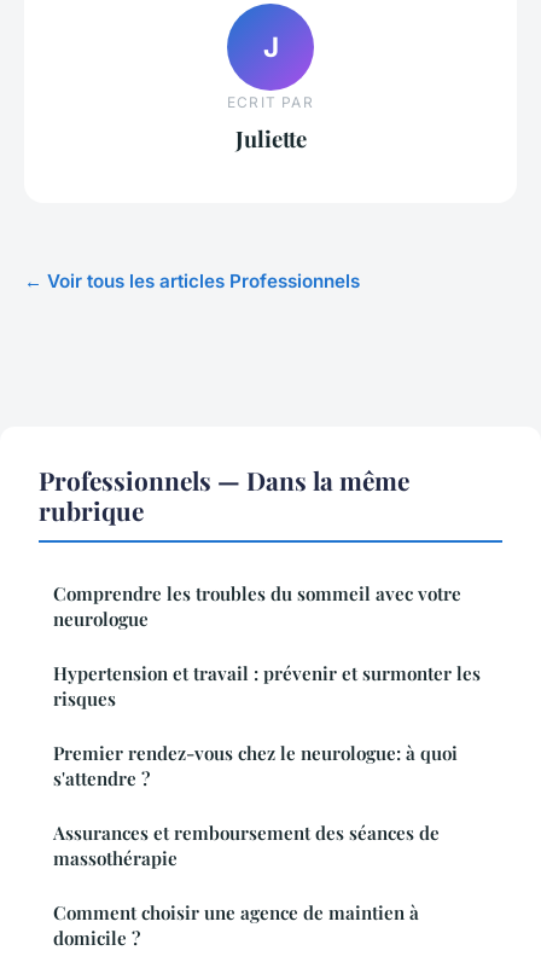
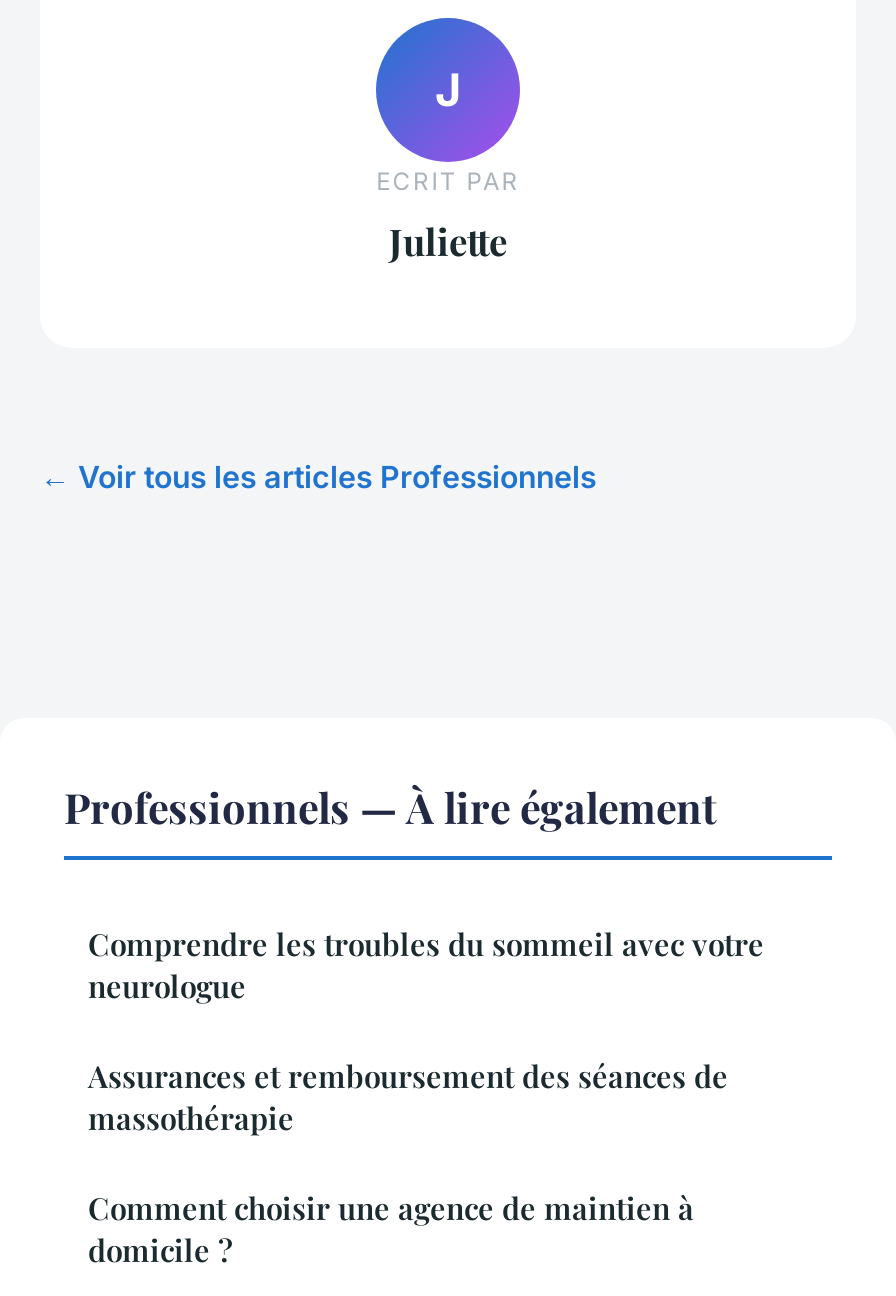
- Professionnels — Dans la même
- rubrique
+ Professionnels — À lire également

- Hypertension et travail : prévenir et surmonter les
- risques
- Premier rendez-vous chez le neurologue: à quoi
- s'attendre ?
